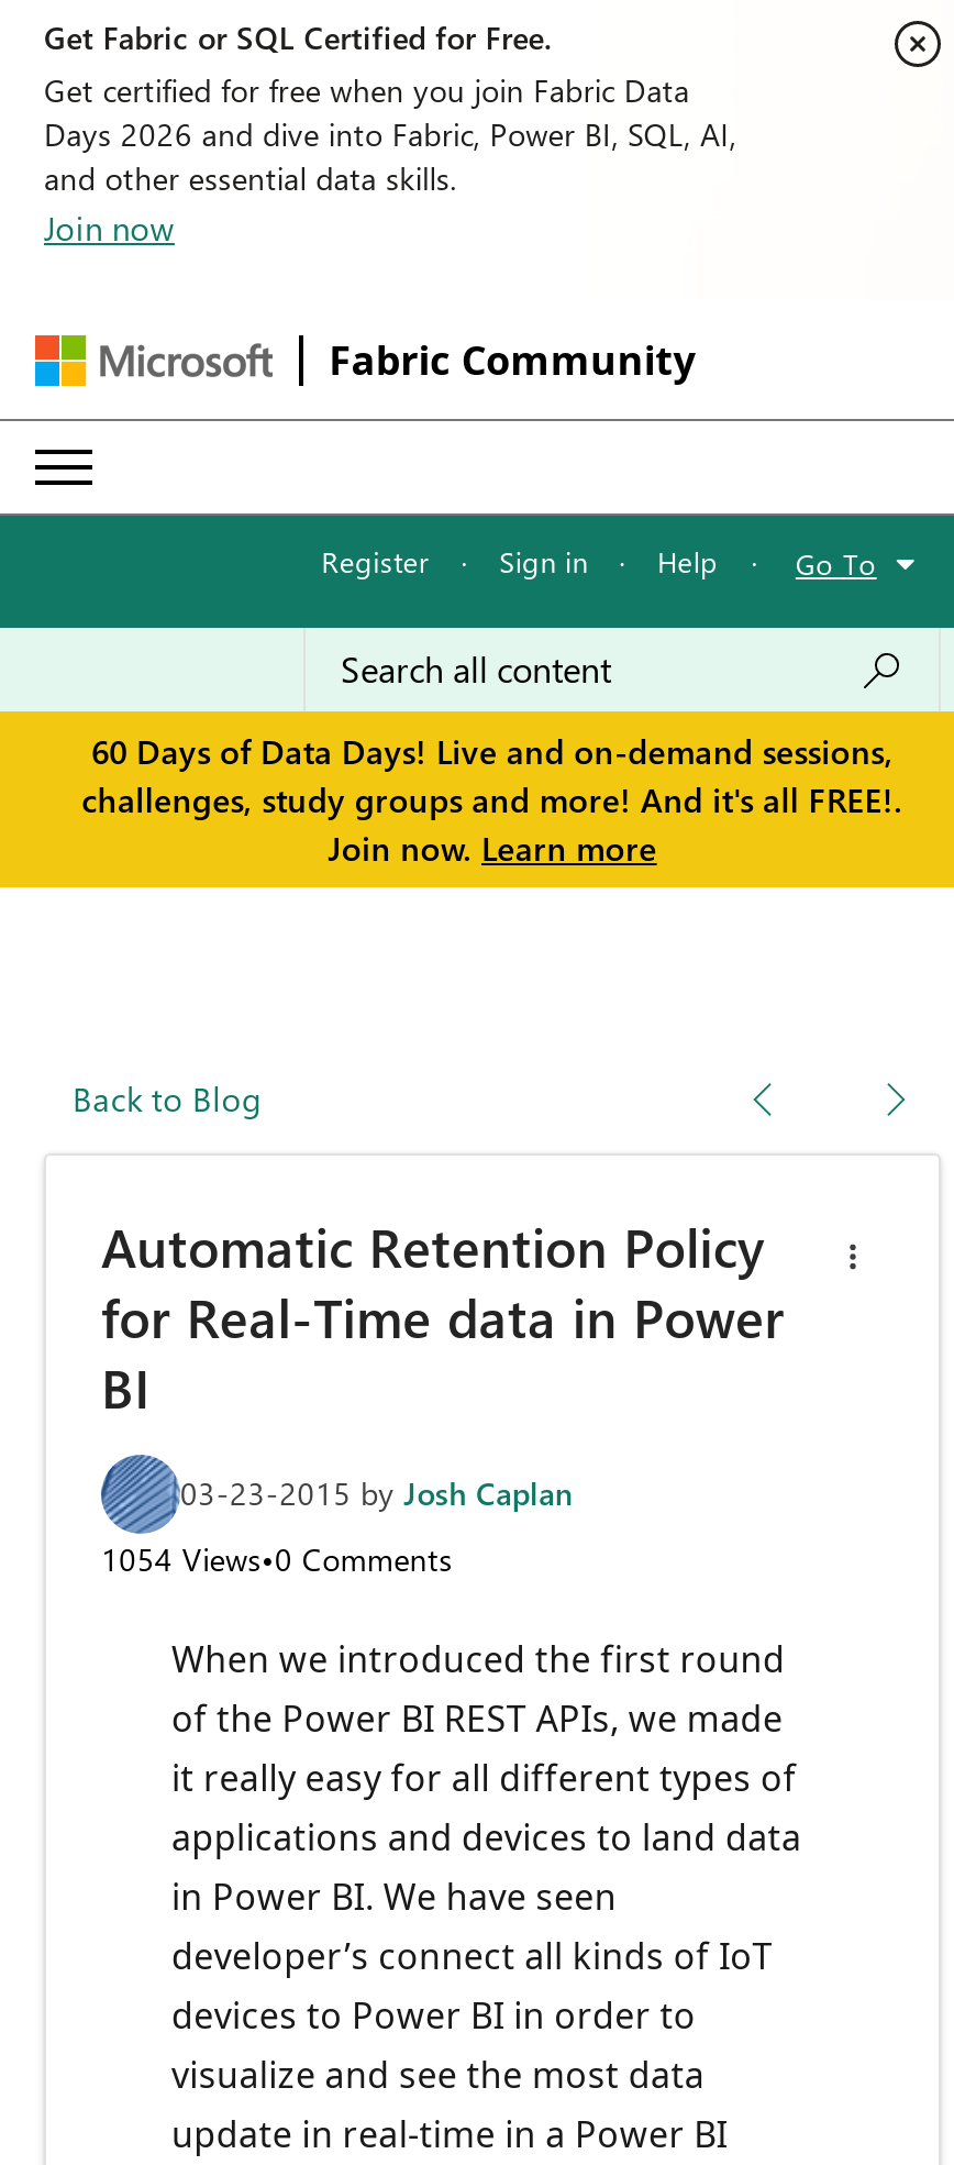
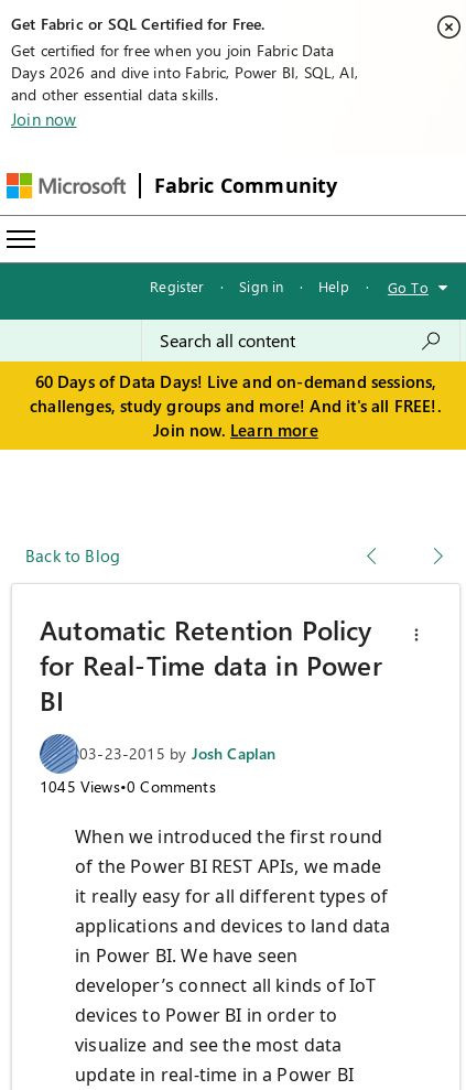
- 1054 Views•0 Comments
+ 1045 Views•0 Comments
